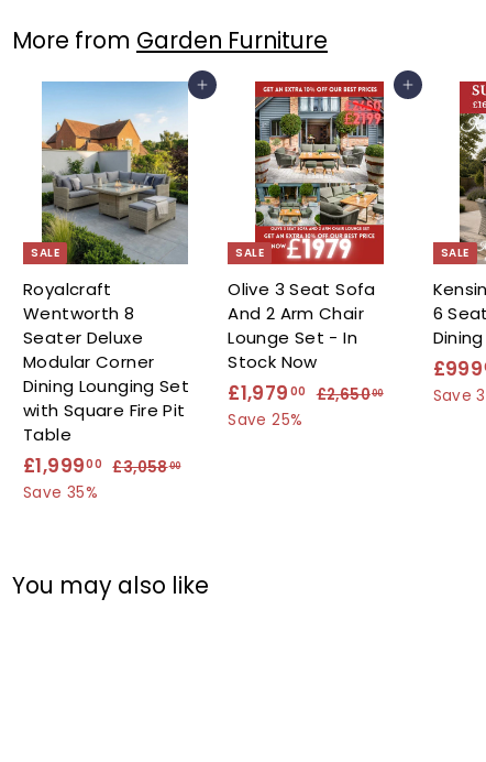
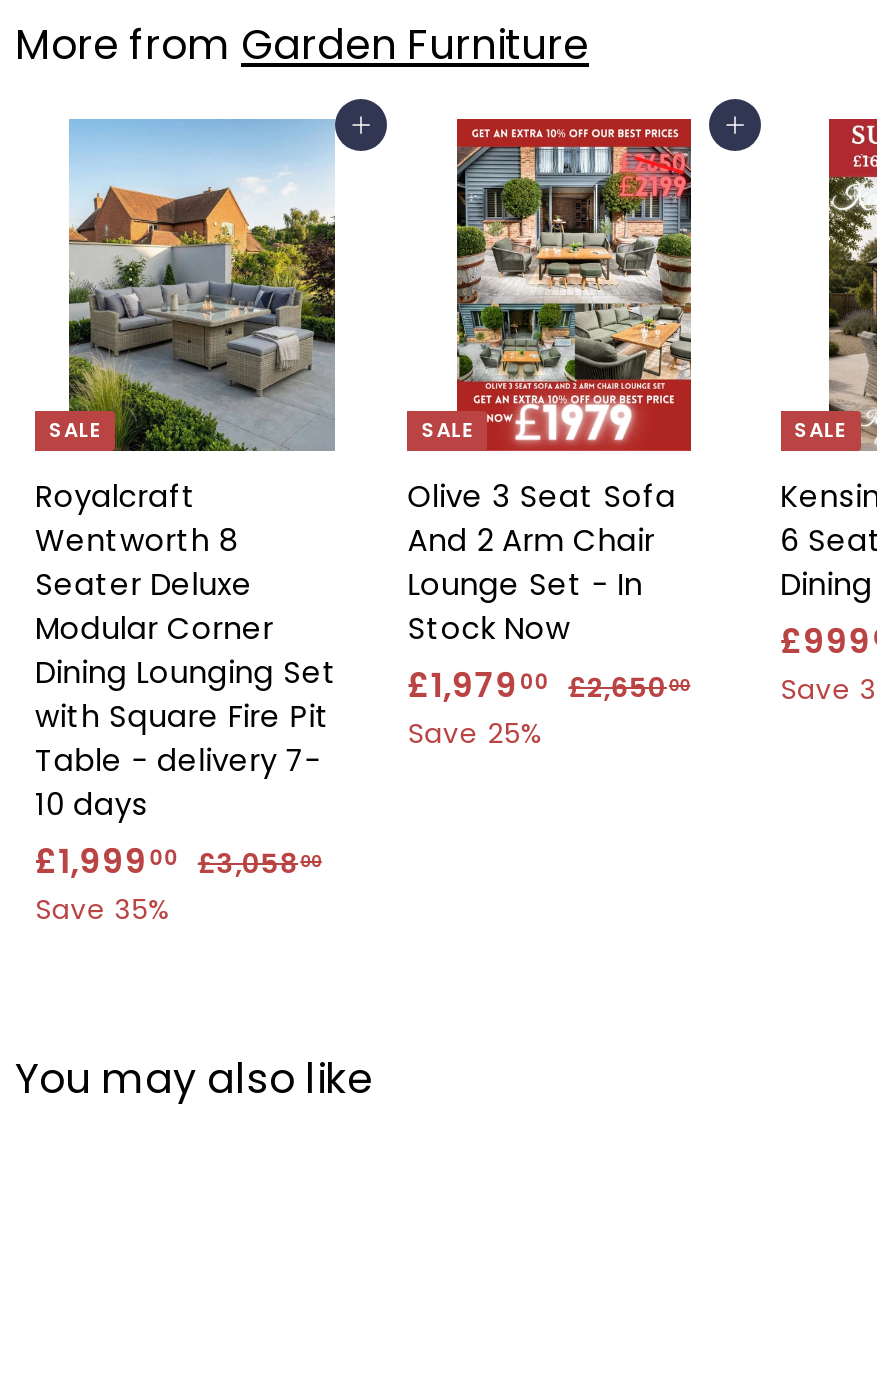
- Table
+ Table - delivery 7-
+ 10 days
